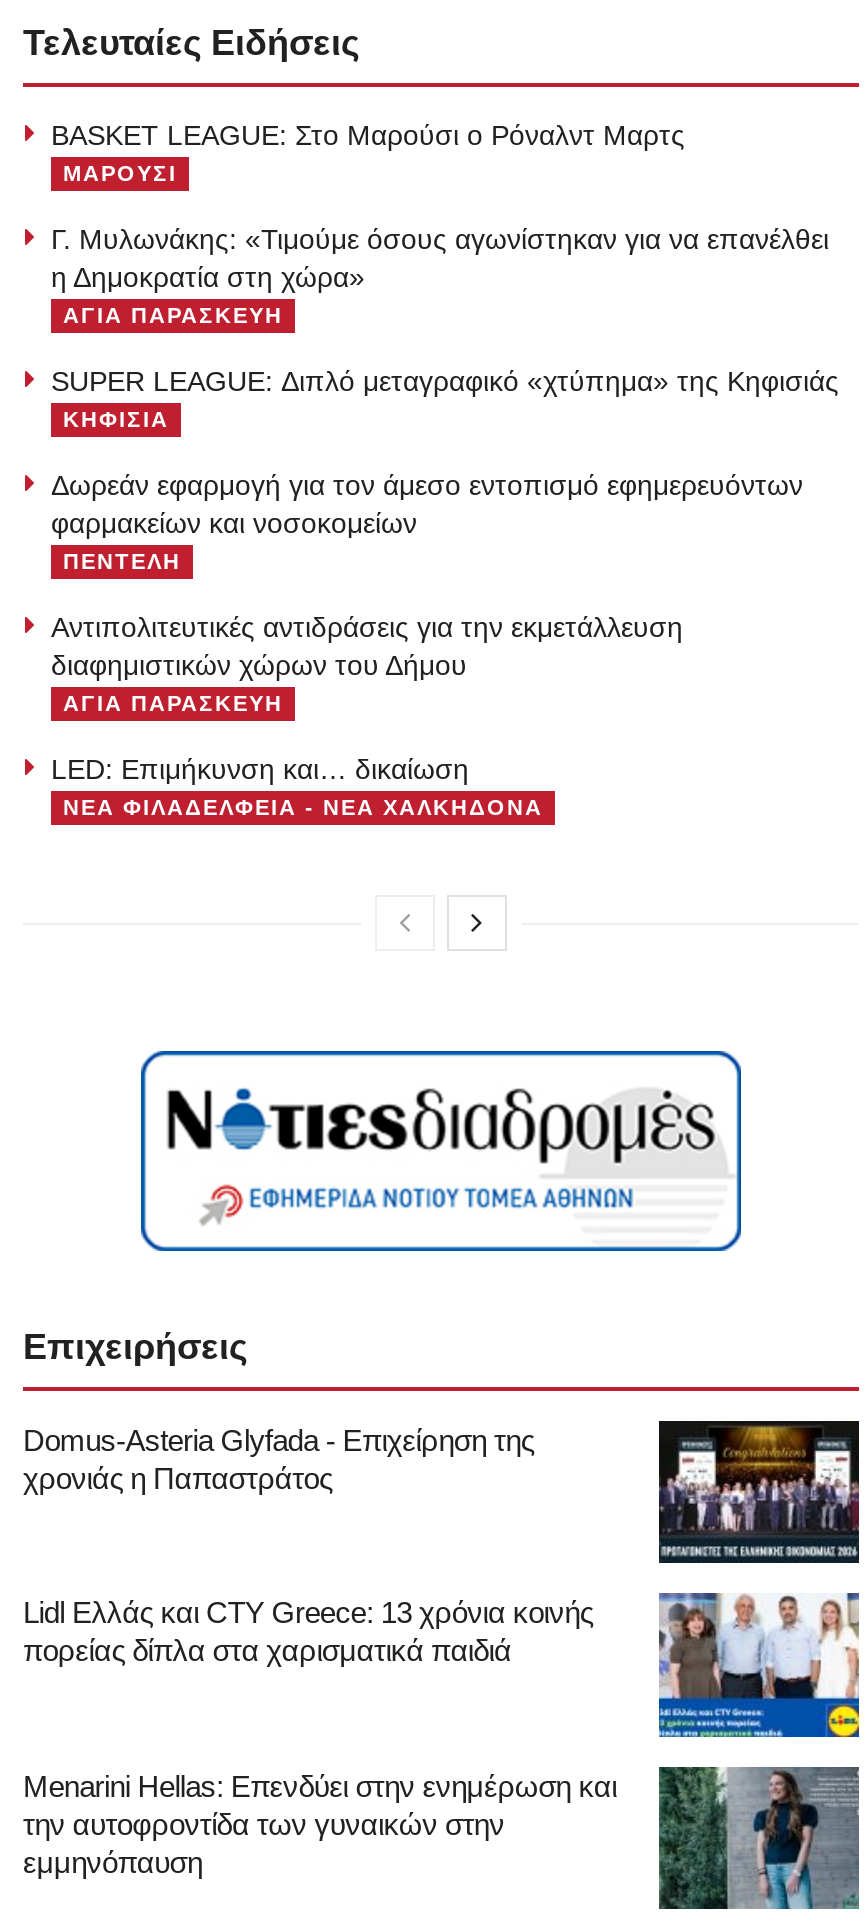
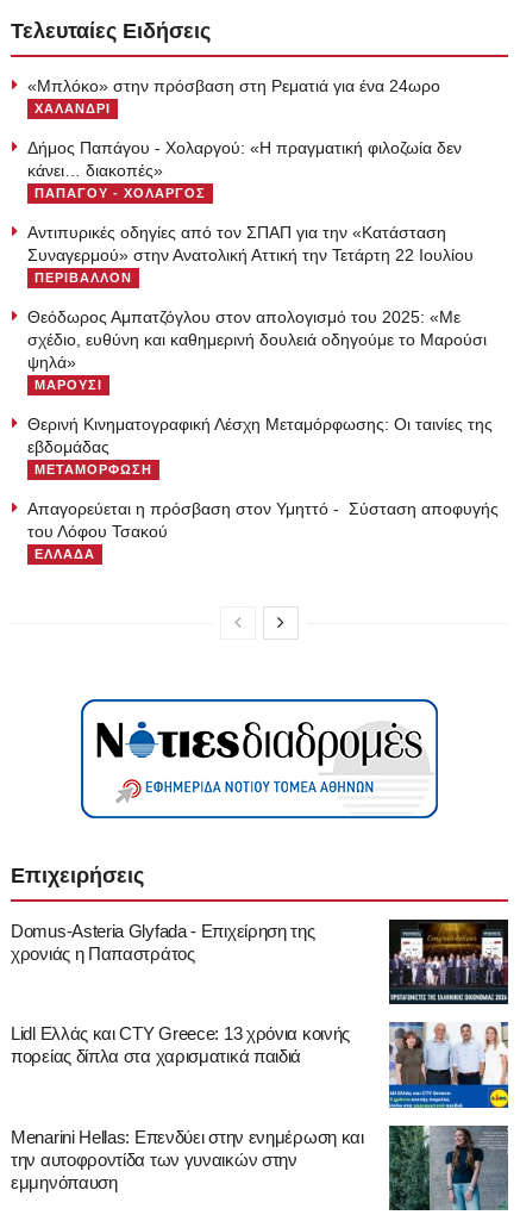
- BASKET LEAGUE: Στο Μαρούσι ο Ρόναλντ Μαρτς
+ «Μπλόκο» στην πρόσβαση στη Ρεματιά για ένα 24ωρο
+ ΧΑΛΑΝΔΡΙ
+ Δήμος Παπάγου - Χολαργού: «H πραγματική φιλοζωία δεν
+ κάνει… διακοπές»
+ ΠΑΠΑΓΟΥ - ΧΟΛΑΡΓΟΣ
+ Αντιπυρικές οδηγίες από τον ΣΠΑΠ για την «Κατάσταση
+ Συναγερμού» στην Ανατολική Αττική την Τετάρτη 22 Ιουλίου
+ ΠΕΡΙΒΑΛΛΟΝ
+ Θεόδωρος Αμπατζόγλου στον απολογισμό του 2025: «Με
+ σχέδιο, ευθύνη και καθημερινή δουλειά οδηγούμε το Μαρούσι
+ ψηλά»

moved down: ΜΑΡΟΥΣΙ

- Γ. Μυλωνάκης: «Τιμούμε όσους αγωνίστηκαν για να επανέλθει
- η Δημοκρατία στη χώρα»
- ΑΓΙΑ ΠΑΡΑΣΚΕΥΗ
- SUPER LEAGUE: Διπλό μεταγραφικό «χτύπημα» της Κηφισιάς
- ΚΗΦΙΣΙΑ
- Δωρεάν εφαρμογή για τον άμεσο εντοπισμό εφημερευόντων
- φαρμακείων και νοσοκομείων
- ΠΕΝΤΕΛΗ
- Αντιπολιτευτικές αντιδράσεις για την εκμετάλλευση
- διαφημιστικών χώρων του Δήμου
- ΑΓΙΑ ΠΑΡΑΣΚΕΥΗ
- LED: Επιμήκυνση και… δικαίωση
- ΝΕΑ ΦΙΛΑΔΕΛΦΕΙΑ - ΝΕΑ ΧΑΛΚΗΔΟΝΑ
+ Θερινή Κινηματογραφική Λέσχη Μεταμόρφωσης: Οι ταινίες της
+ εβδομάδας
+ ΜΕΤΑΜΟΡΦΩΣΗ
+ Απαγορεύεται η πρόσβαση στον Υμηττό - Σύσταση αποφυγής
+ του Λόφου Τσακού
+ ΕΛΛΑΔΑ
